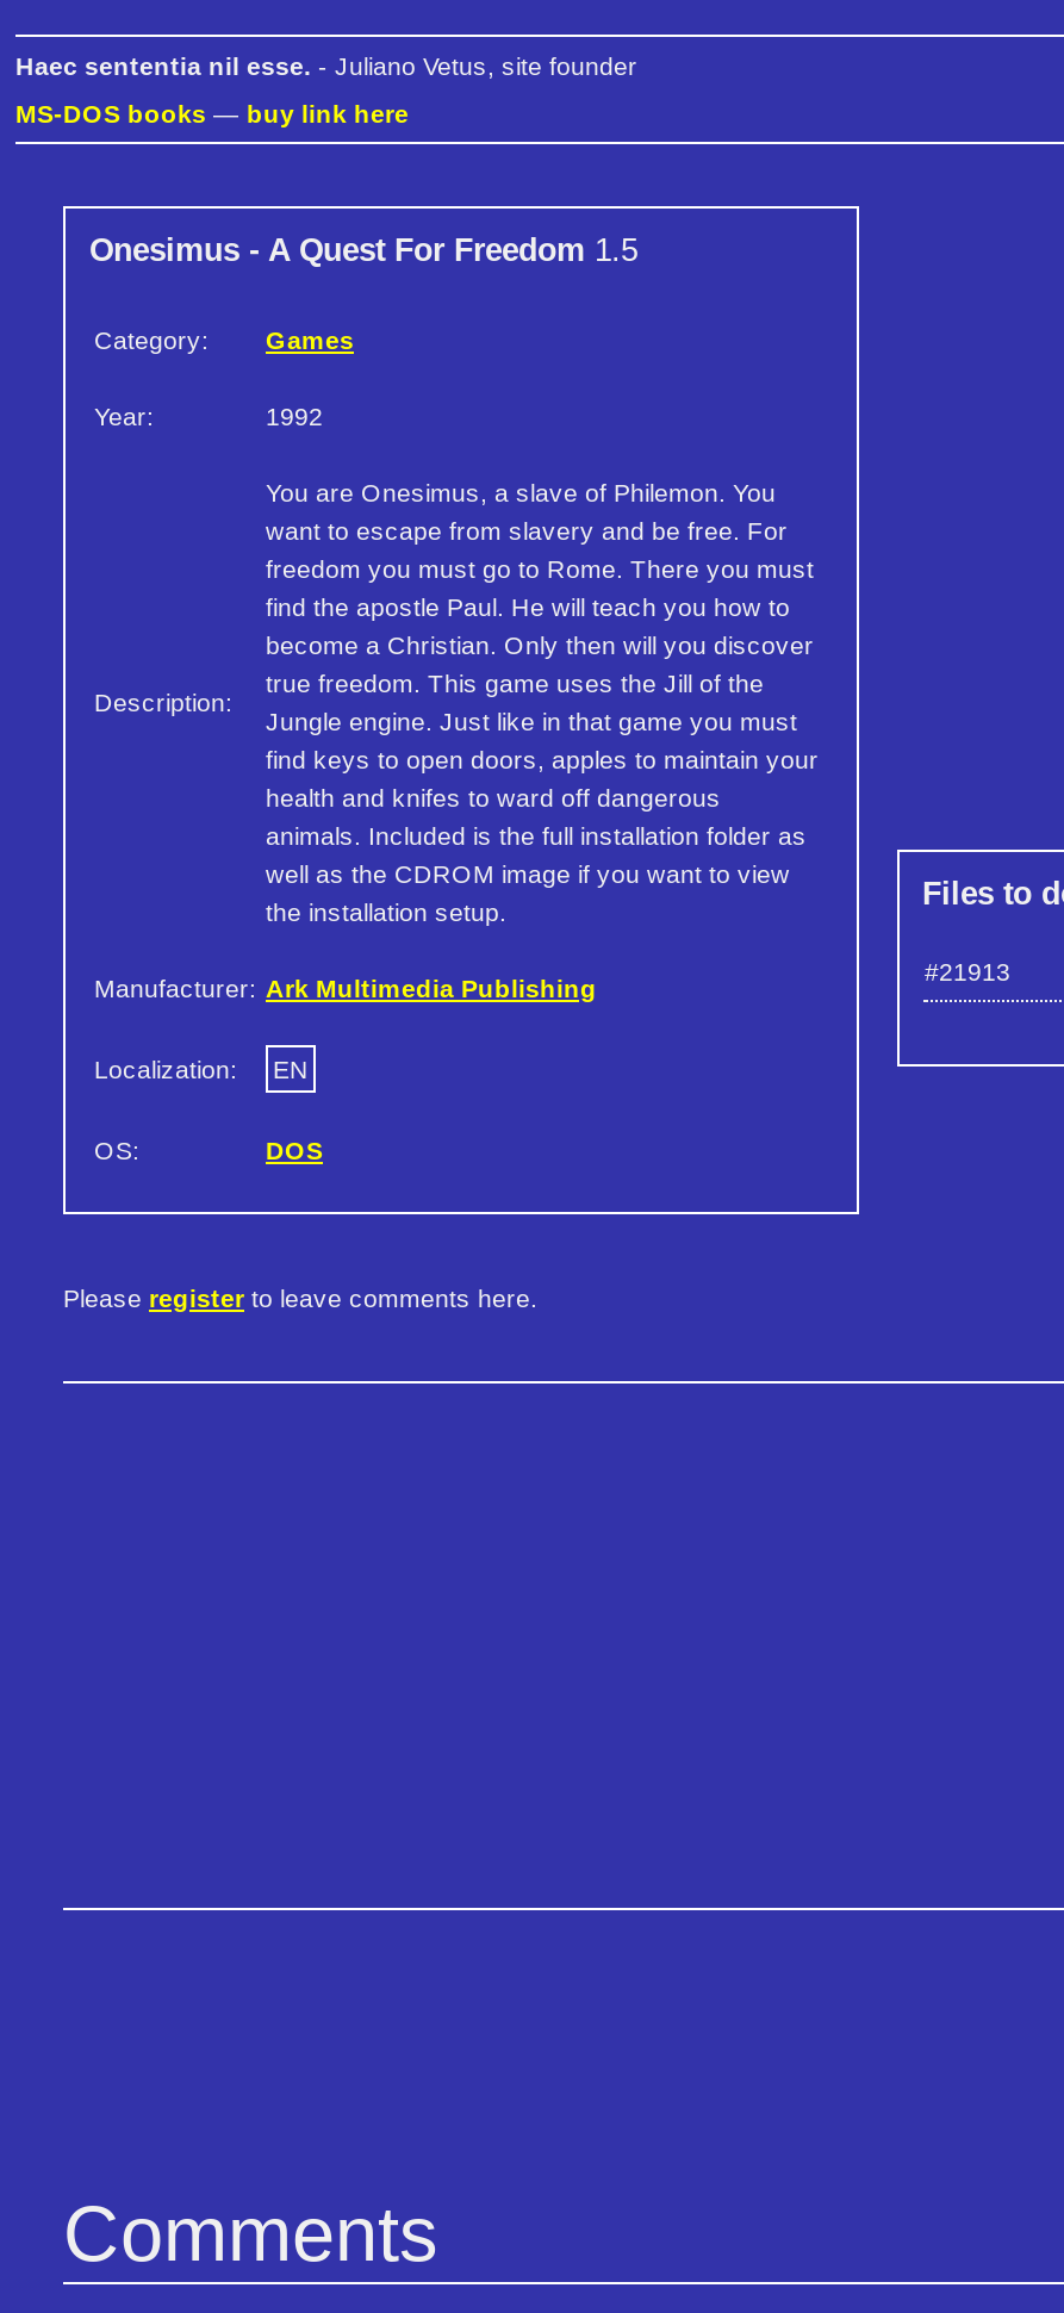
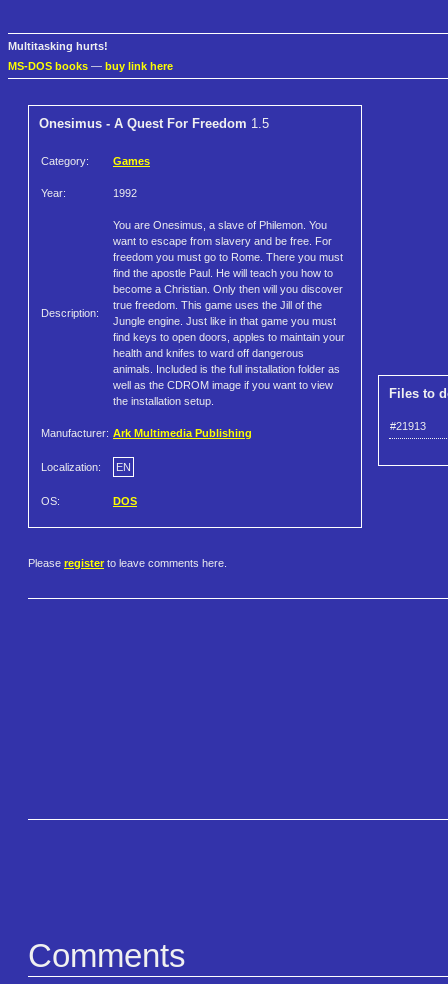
- Haec sententia nil esse. - Juliano Vetus, site founder
+ Multitasking hurts!
